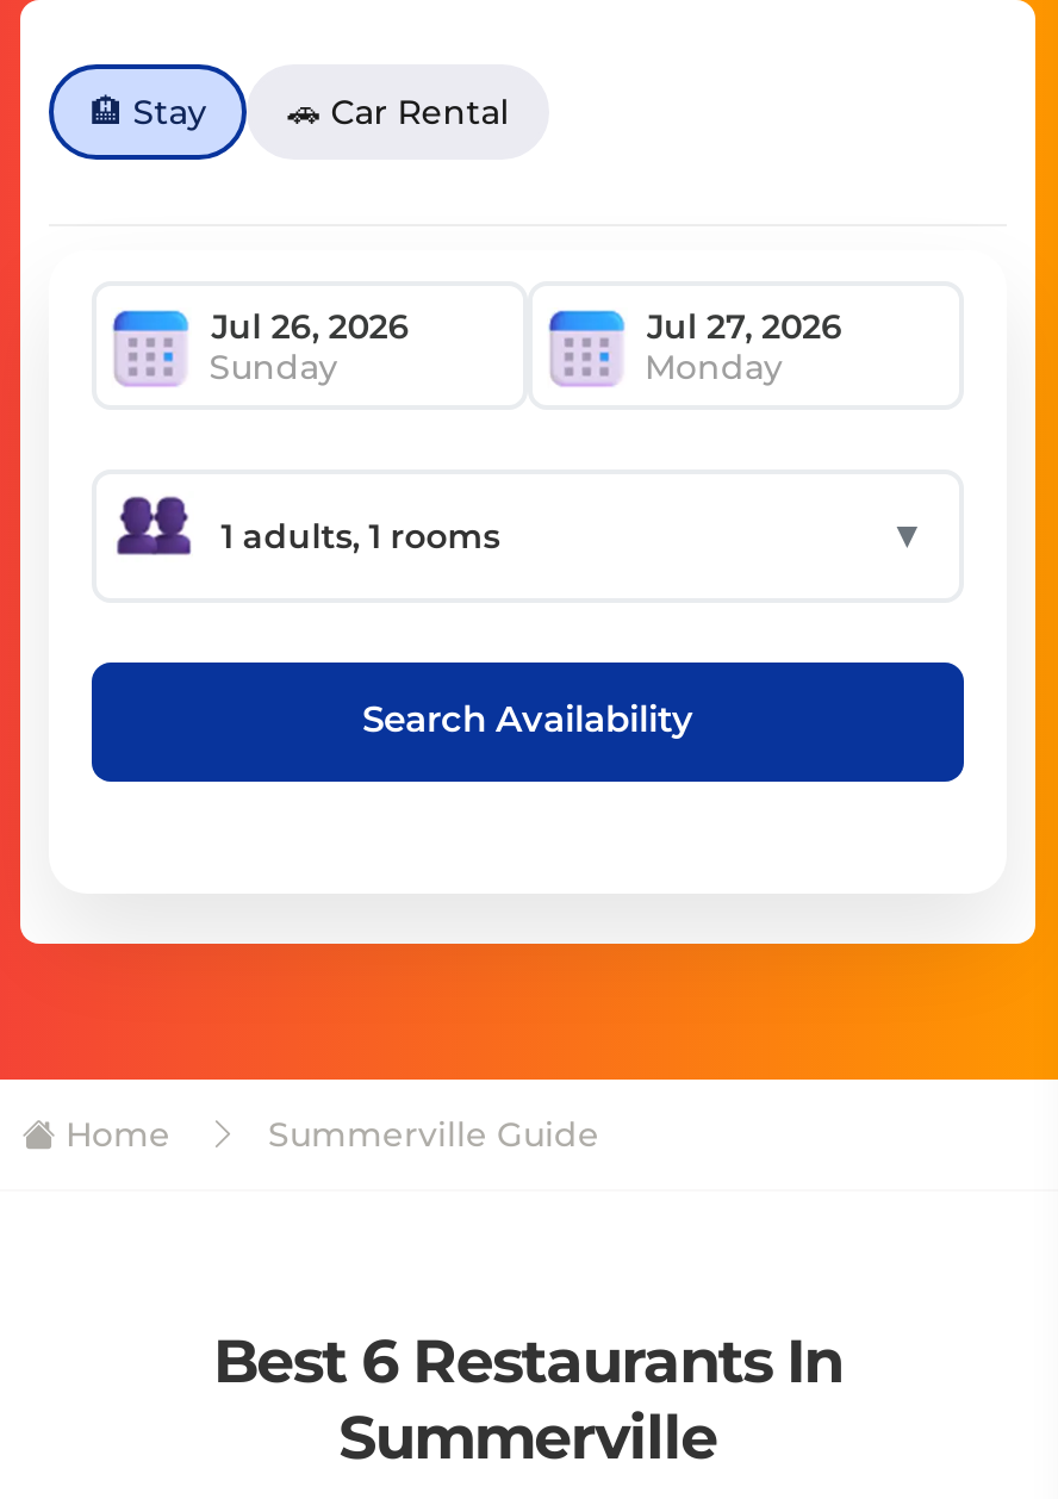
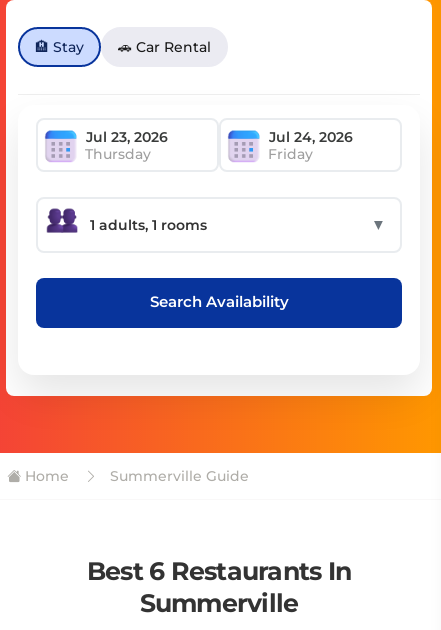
- Sunday
- Monday
+ Thursday
+ Friday
